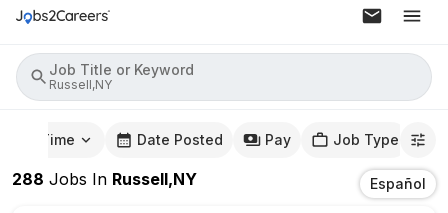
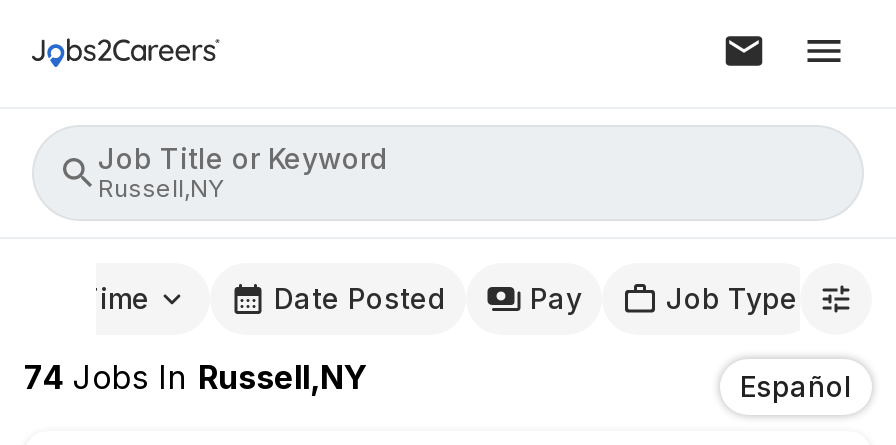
- 288 Jobs In Russell,NY
+ 74 Jobs In Russell,NY
